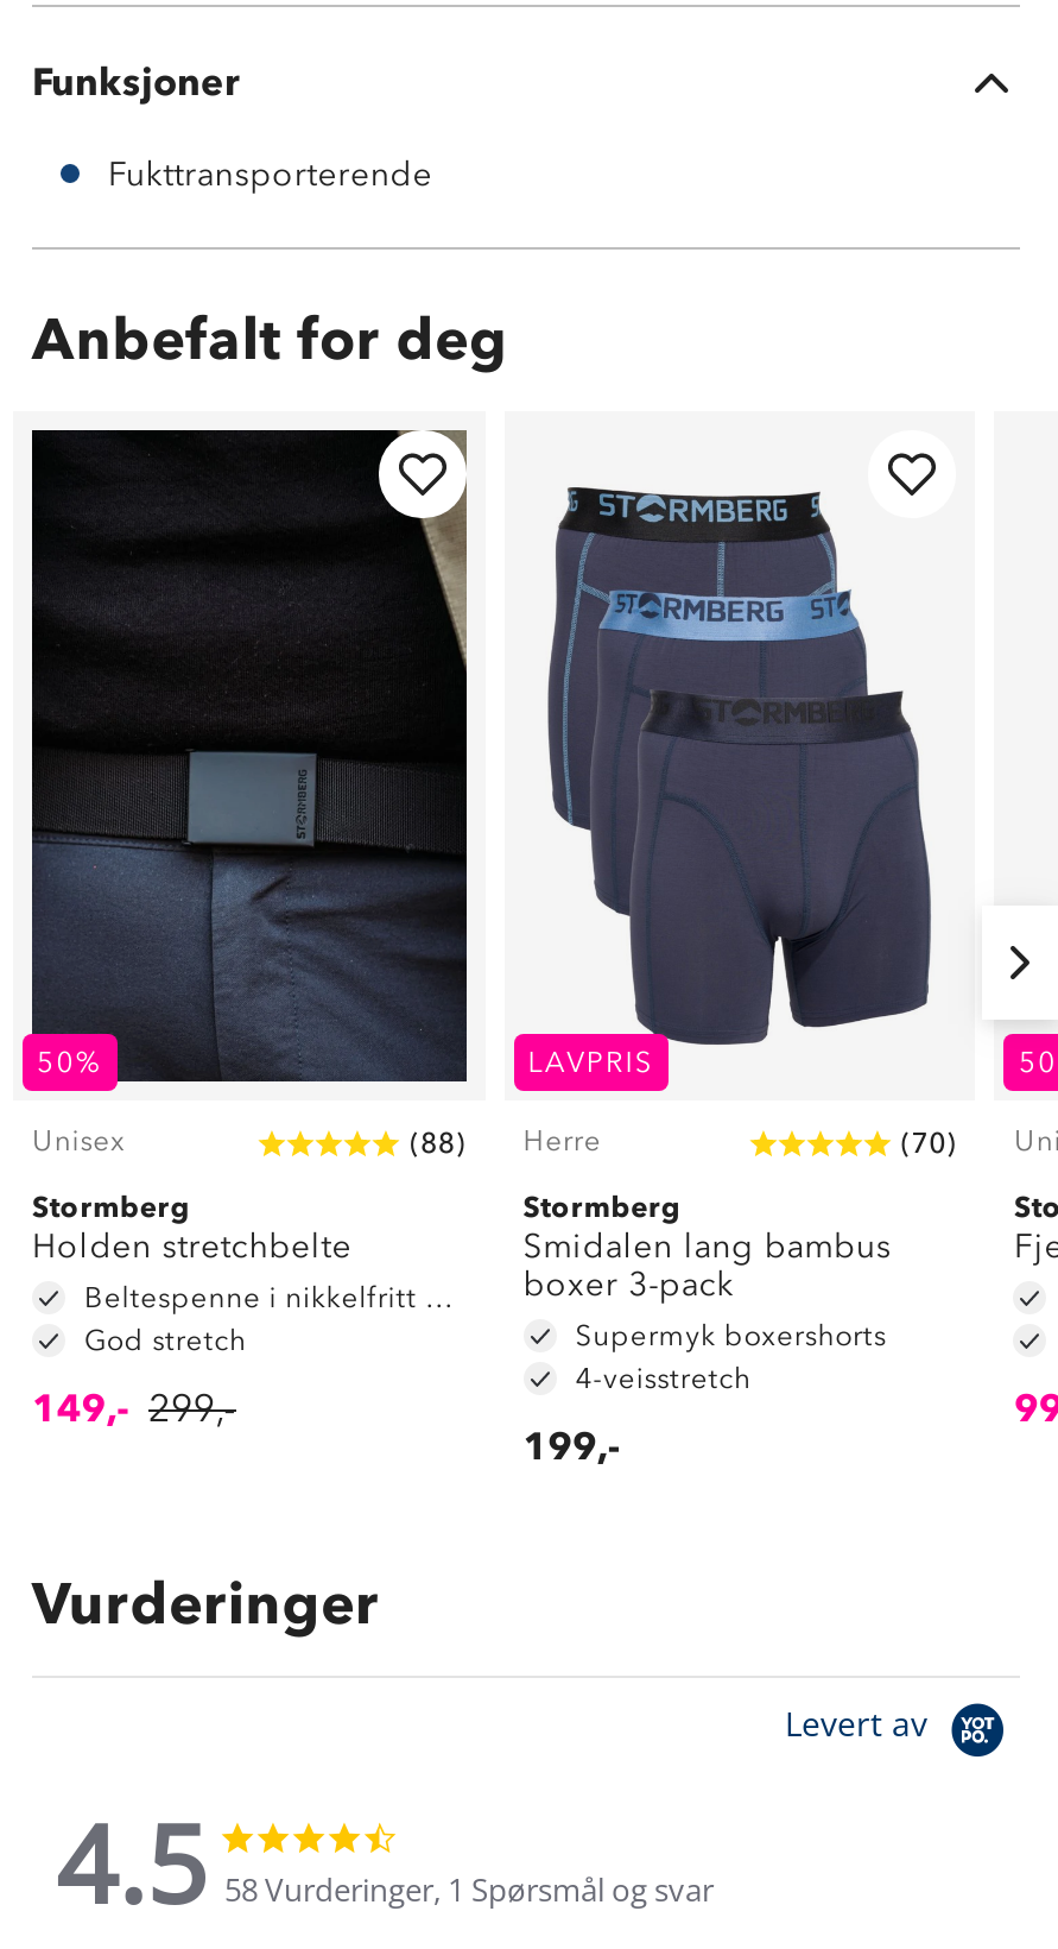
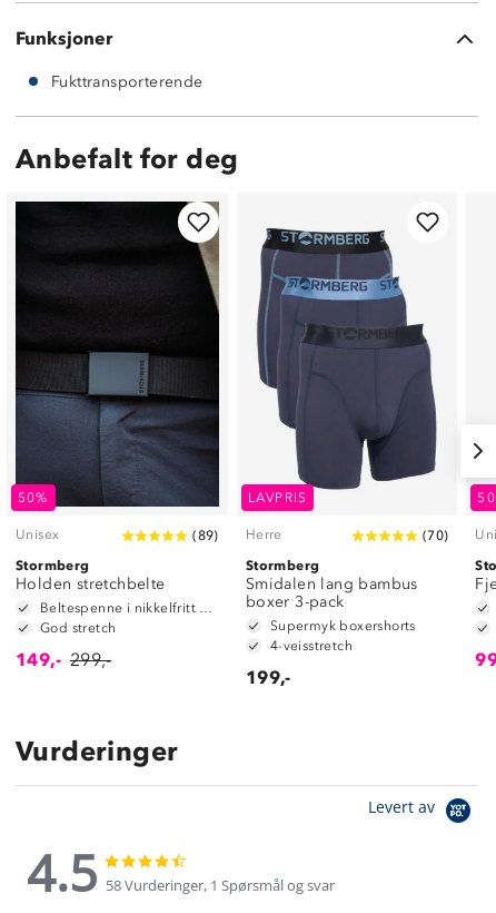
- (88) Herre
+ (89) Herre
